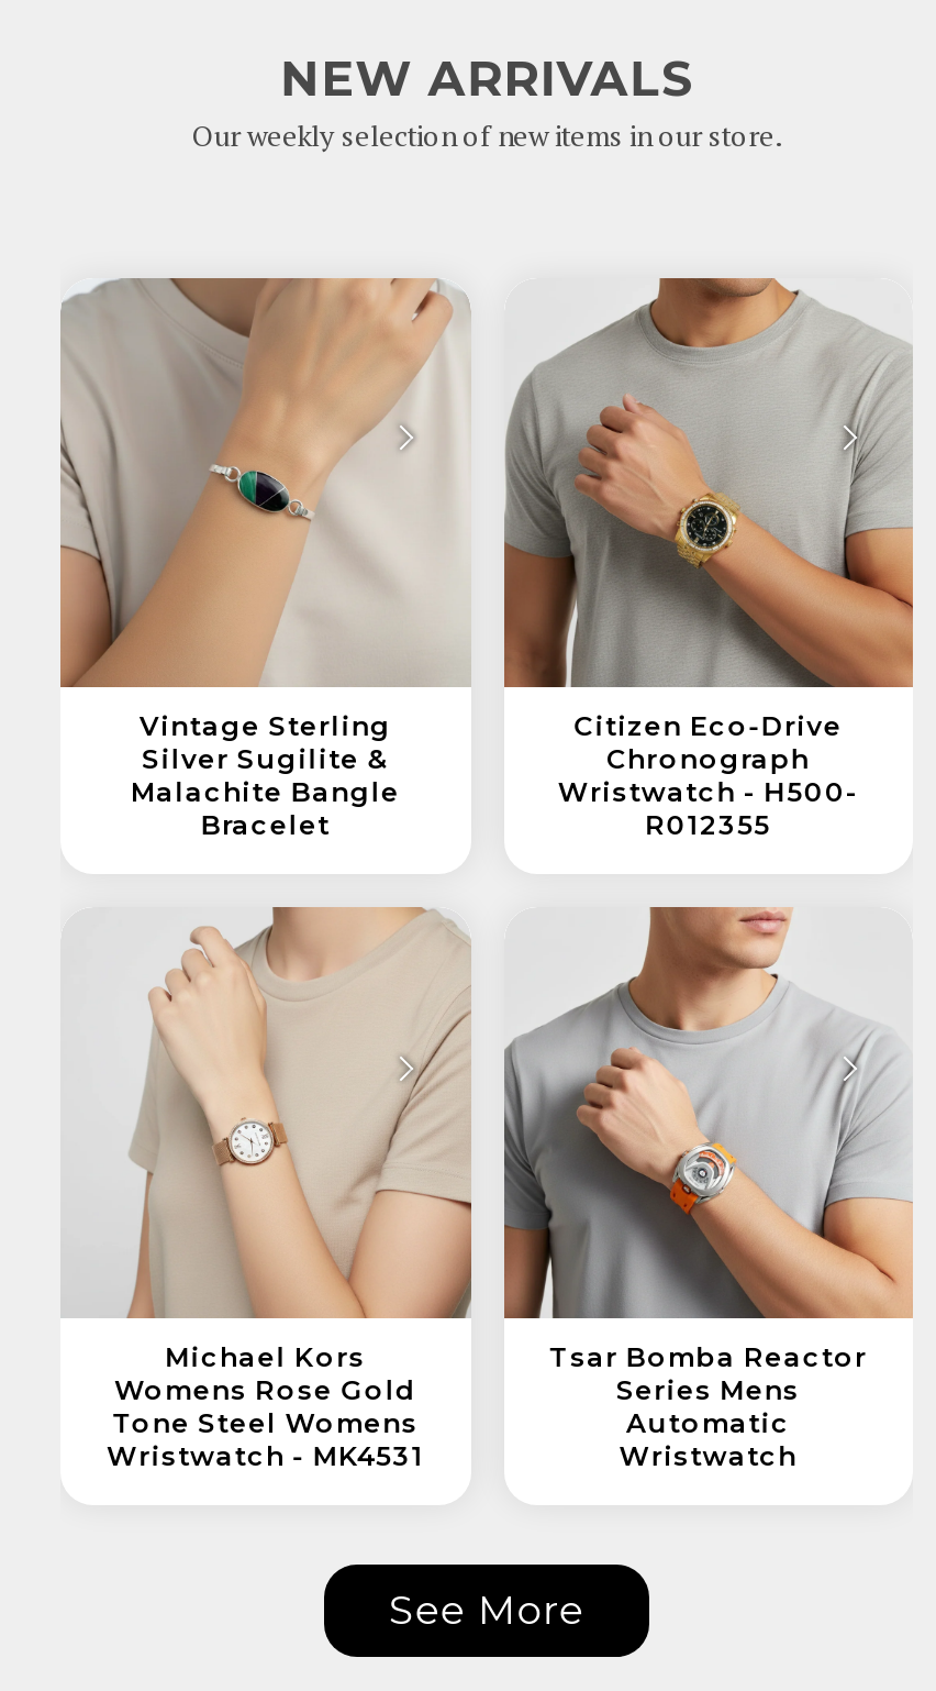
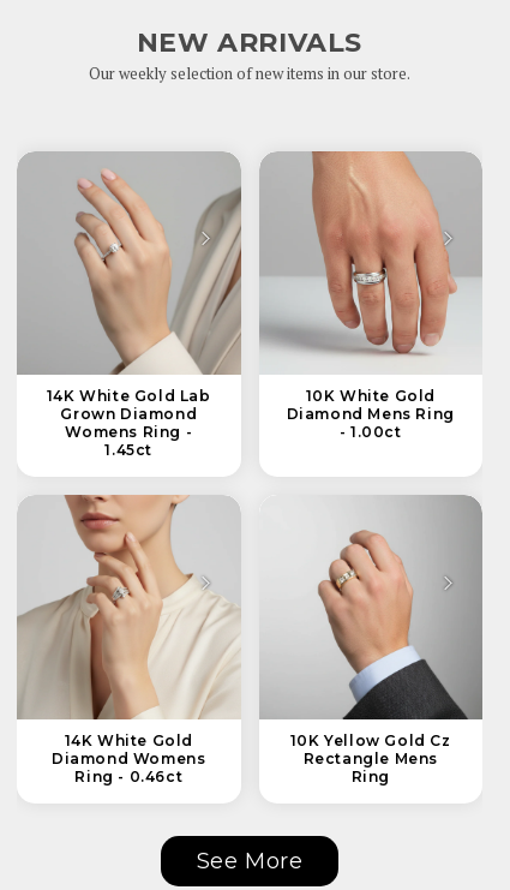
- [image]
- Vintage Sterling
- Silver Sugilite &
- Malachite Bangle
- Bracelet
+ [image]
+ 14K White Gold Lab
+ Grown Diamond
+ Womens Ring -
+ 1.45ct

- [image]
- Citizen Eco-Drive
- Chronograph
- Wristwatch - H500-
- R012355
+ [image]
+ 10K White Gold
+ Diamond Mens Ring
+ - 1.00ct

- [image]
- Michael Kors
- Womens Rose Gold
- Tone Steel Womens
- Wristwatch - MK4531
+ [image]
+ 14K White Gold
+ Diamond Womens
+ Ring - 0.46ct

- [image]
- Tsar Bomba Reactor
- Series Mens
- Automatic
- Wristwatch
+ [image]
+ 10K Yellow Gold Cz
+ Rectangle Mens
+ Ring
